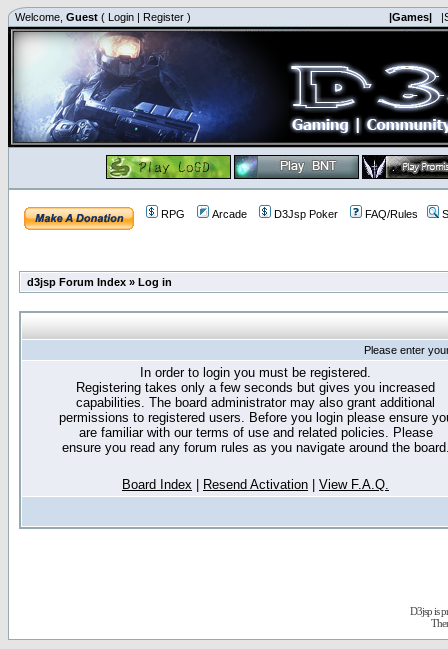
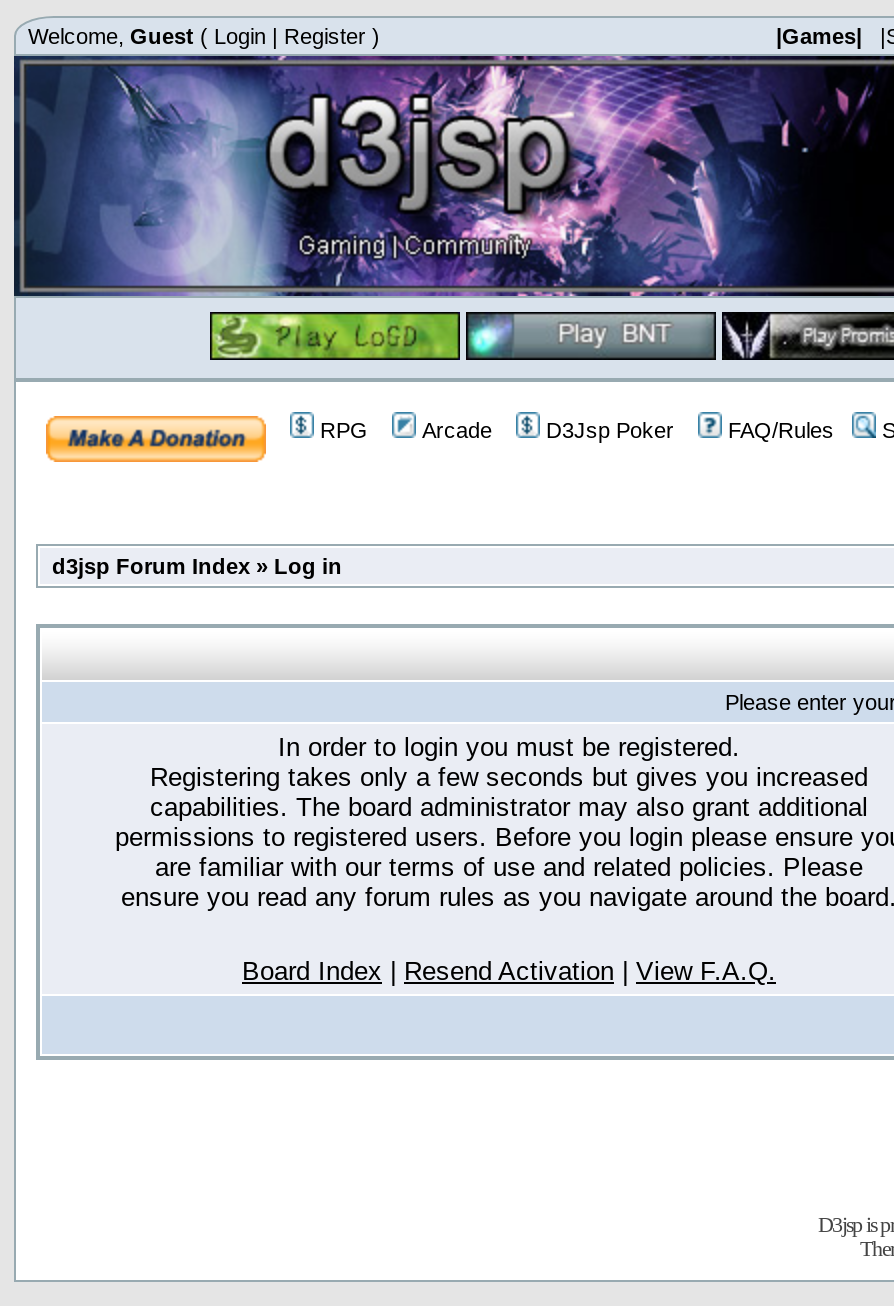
- [image]
+ [image]
